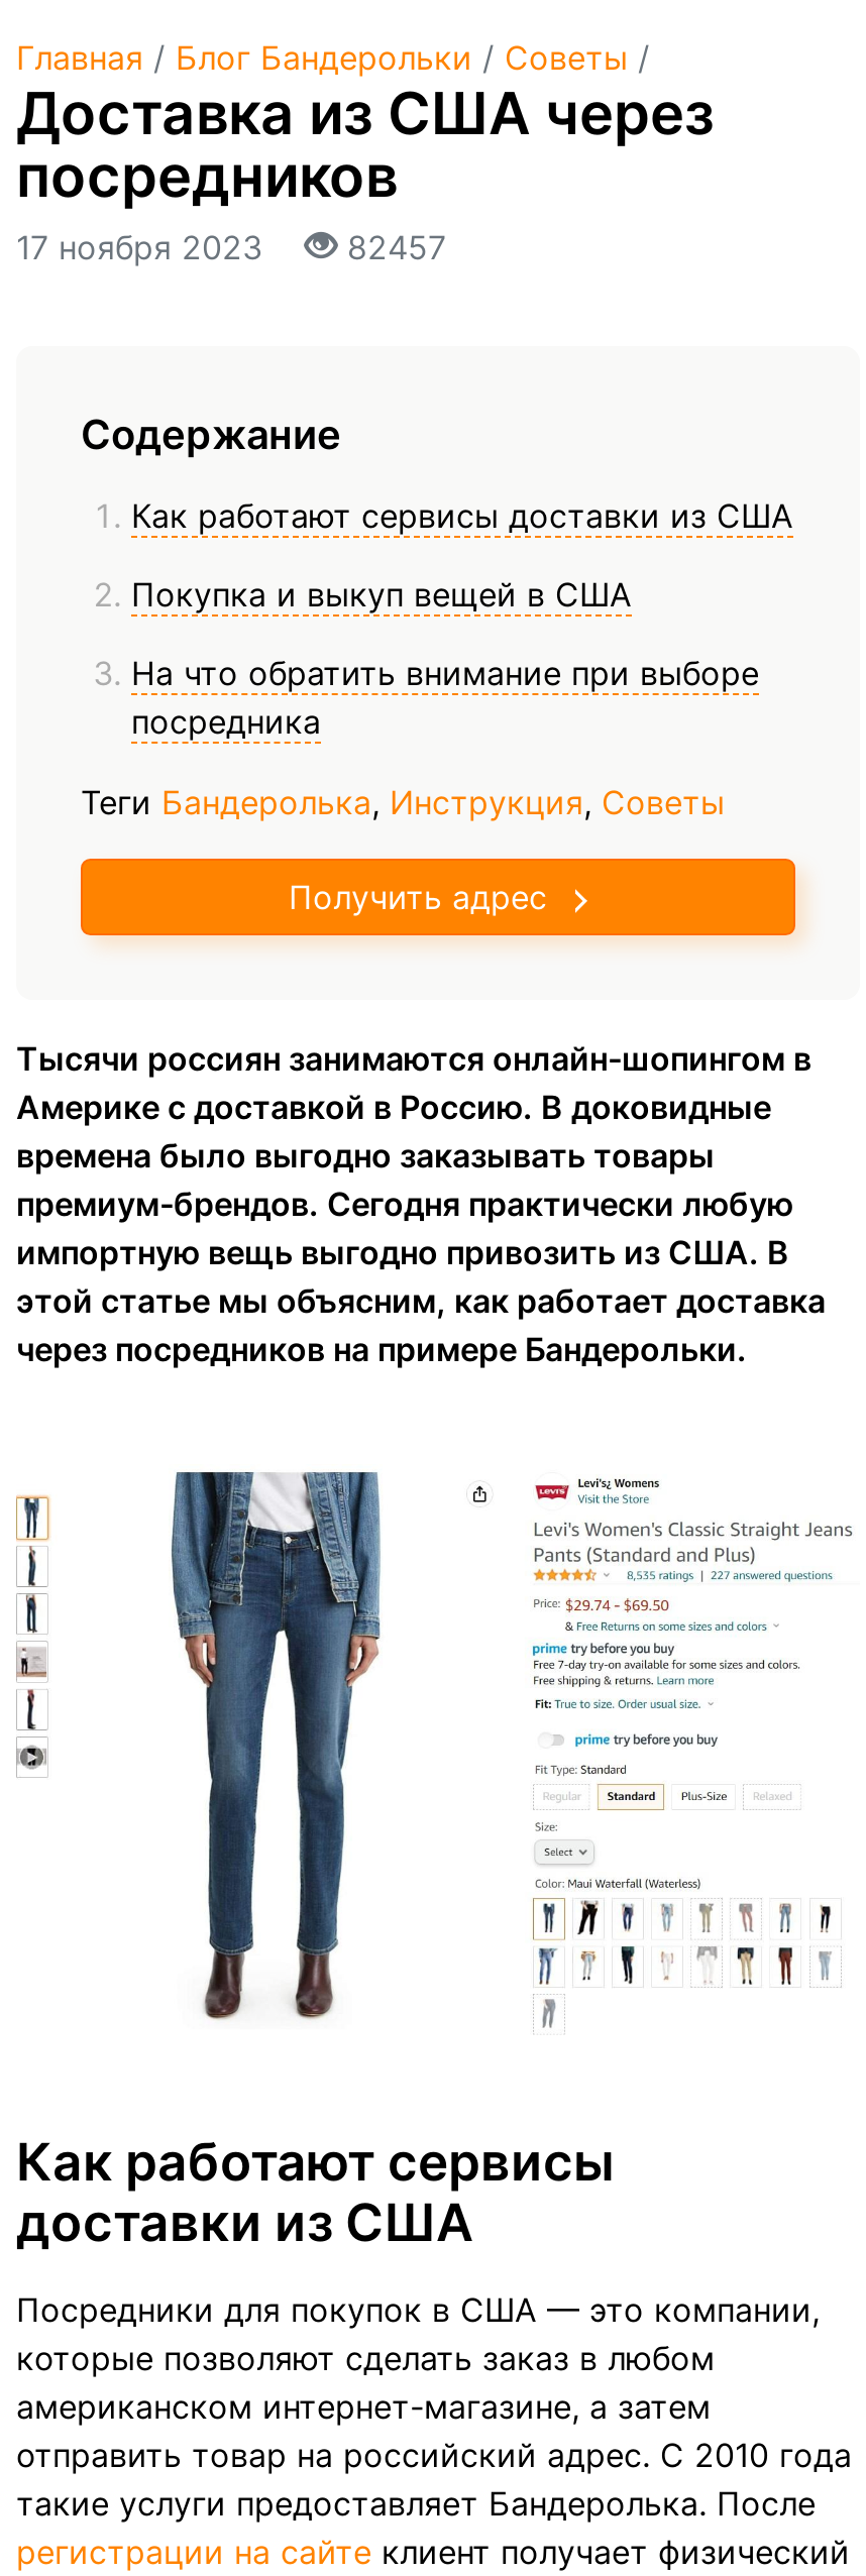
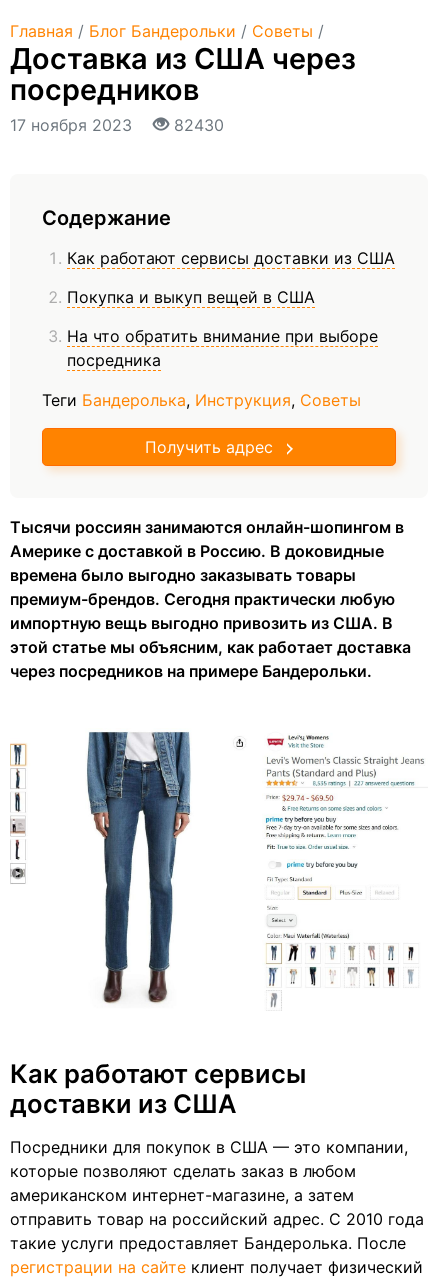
- 17 ноября 2023 82457
+ 17 ноября 2023 82430
